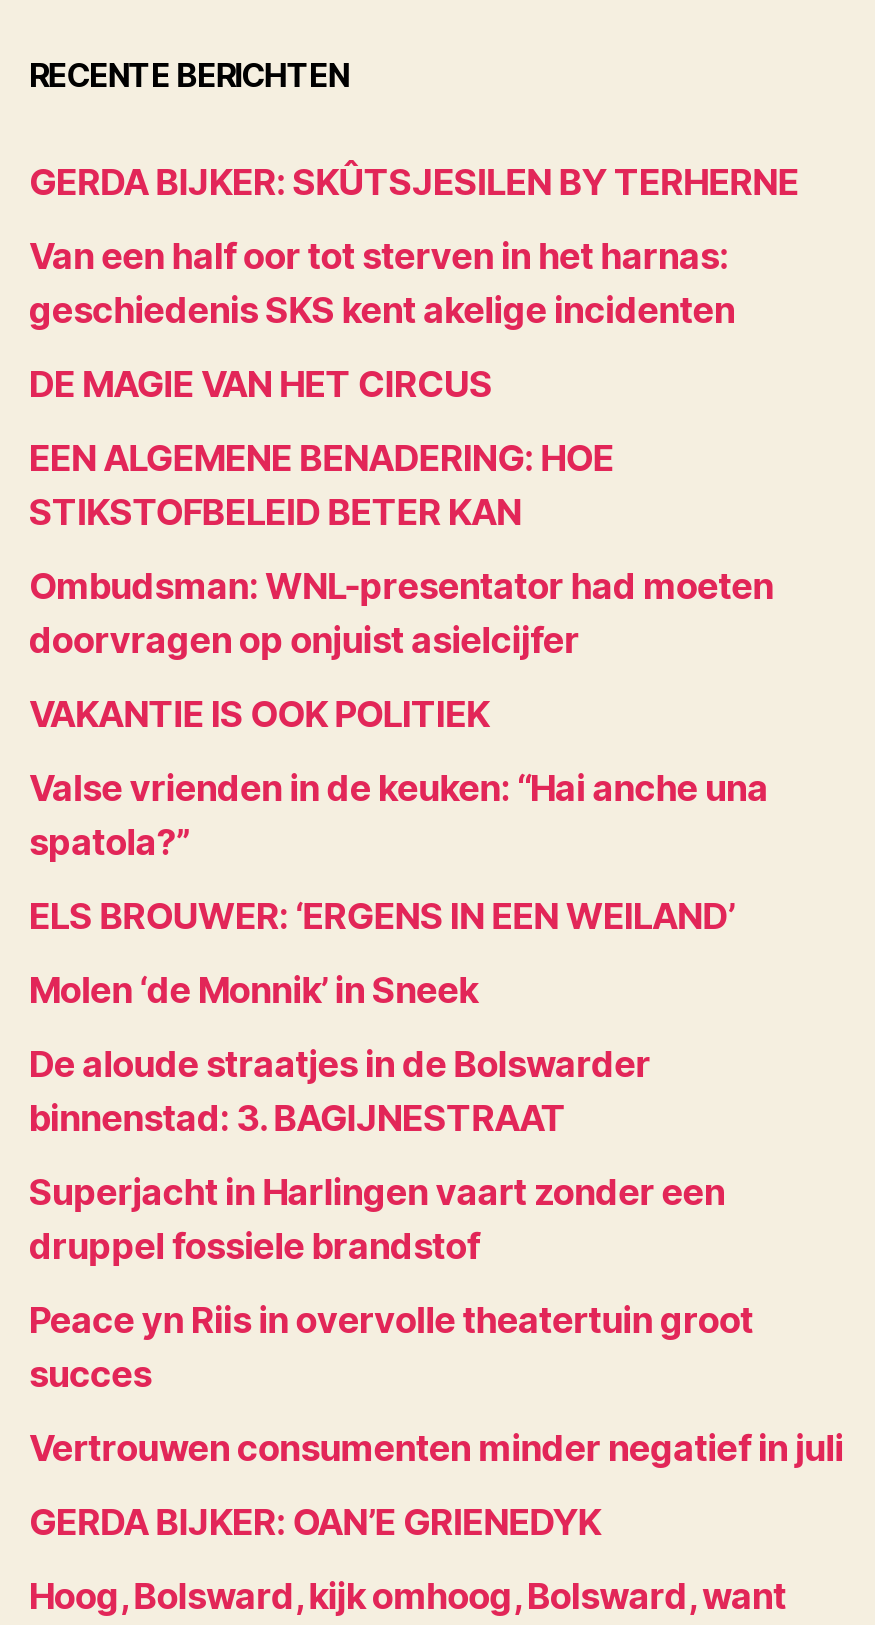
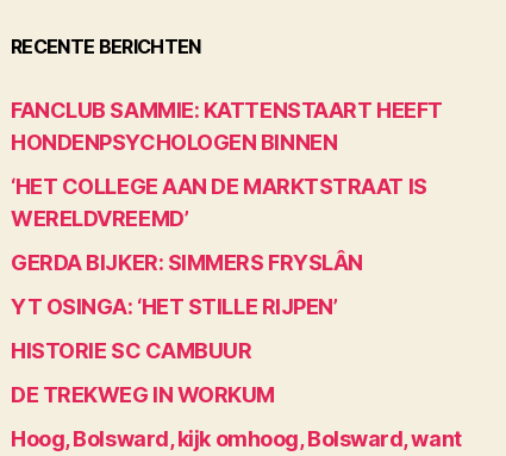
- GERDA BIJKER: SKÛTSJESILEN BY TERHERNE
- Van een half oor tot sterven in het harnas:
- geschiedenis SKS kent akelige incidenten
- DE MAGIE VAN HET CIRCUS
- EEN ALGEMENE BENADERING: HOE
- STIKSTOFBELEID BETER KAN
- Ombudsman: WNL-presentator had moeten
- doorvragen op onjuist asielcijfer
- VAKANTIE IS OOK POLITIEK
- Valse vrienden in de keuken: “Hai anche una
- spatola?”
- ELS BROUWER: ‘ERGENS IN EEN WEILAND’
- Molen ‘de Monnik’ in Sneek
- De aloude straatjes in de Bolswarder
- binnenstad: 3. BAGIJNESTRAAT
- Superjacht in Harlingen vaart zonder een
- druppel fossiele brandstof
- Peace yn Riis in overvolle theatertuin groot
- succes
- Vertrouwen consumenten minder negatief in juli
- GERDA BIJKER: OAN’E GRIENEDYK
+ FANCLUB SAMMIE: KATTENSTAART HEEFT
+ HONDENPSYCHOLOGEN BINNEN
+ ‘HET COLLEGE AAN DE MARKTSTRAAT IS
+ WERELDVREEMD’
+ GERDA BIJKER: SIMMERS FRYSLÂN
+ YT OSINGA: ‘HET STILLE RIJPEN’
+ HISTORIE SC CAMBUUR
+ DE TREKWEG IN WORKUM
